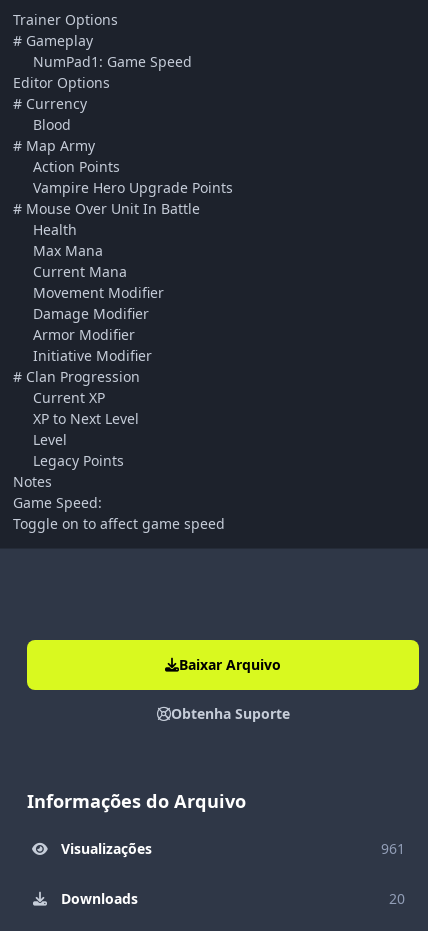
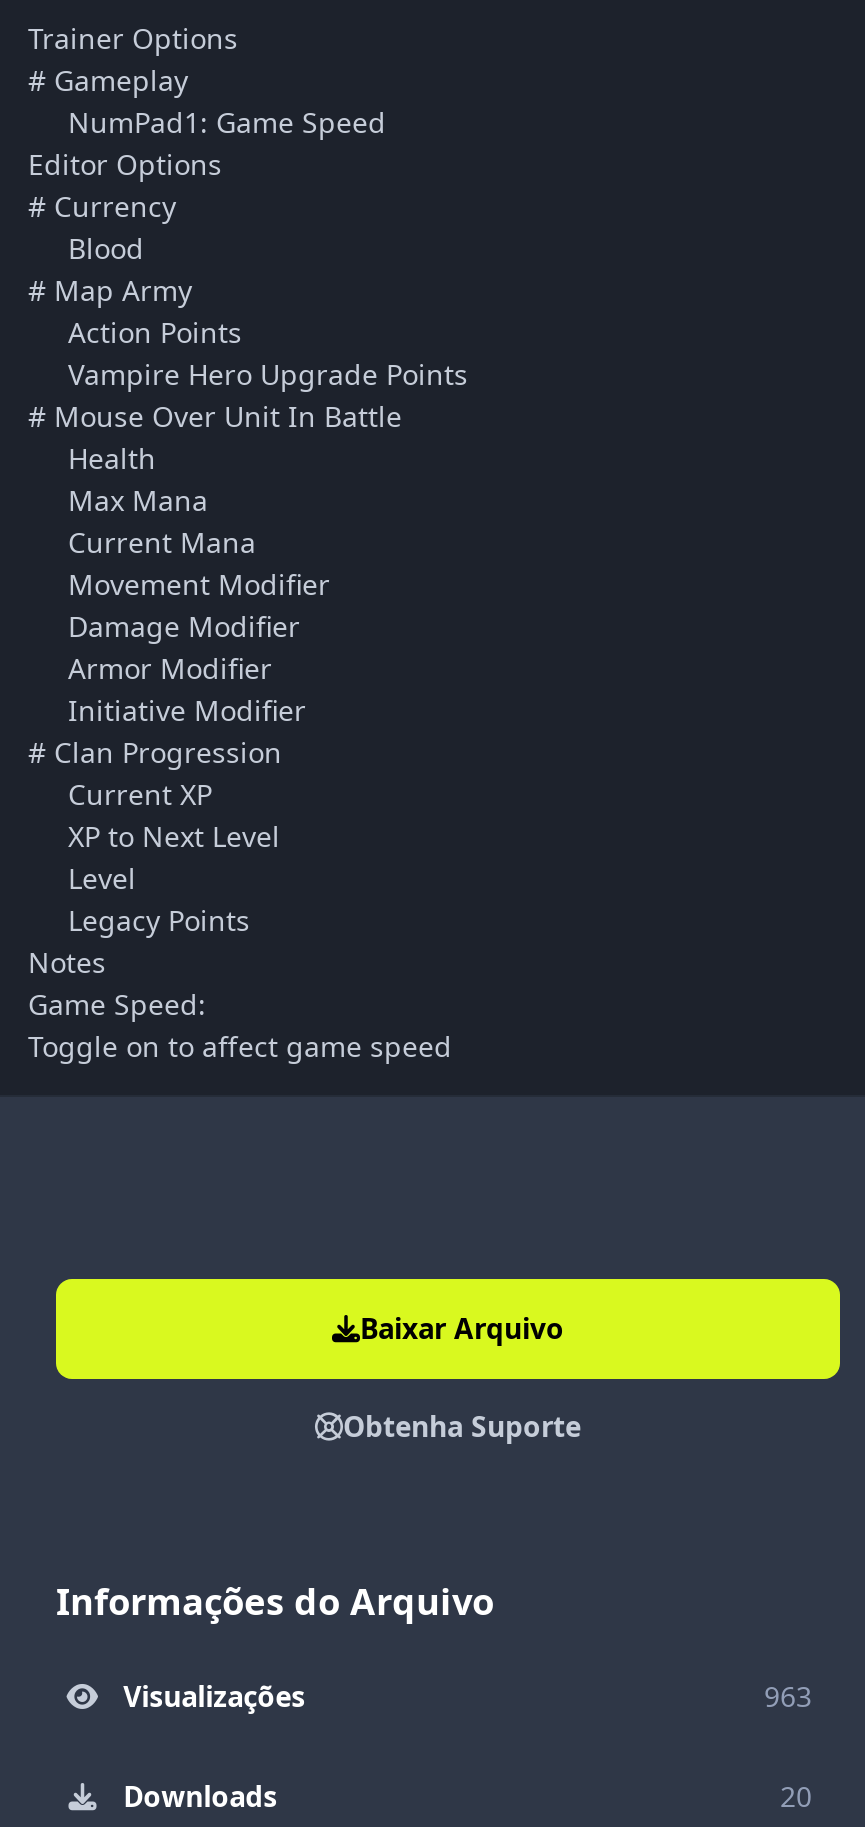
- 961
+ 963
